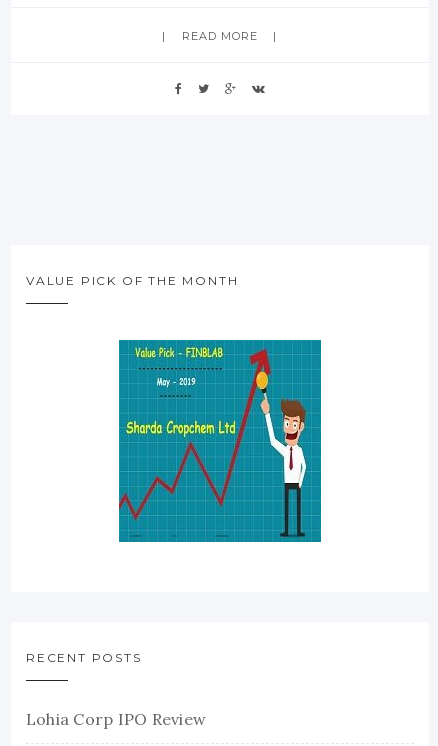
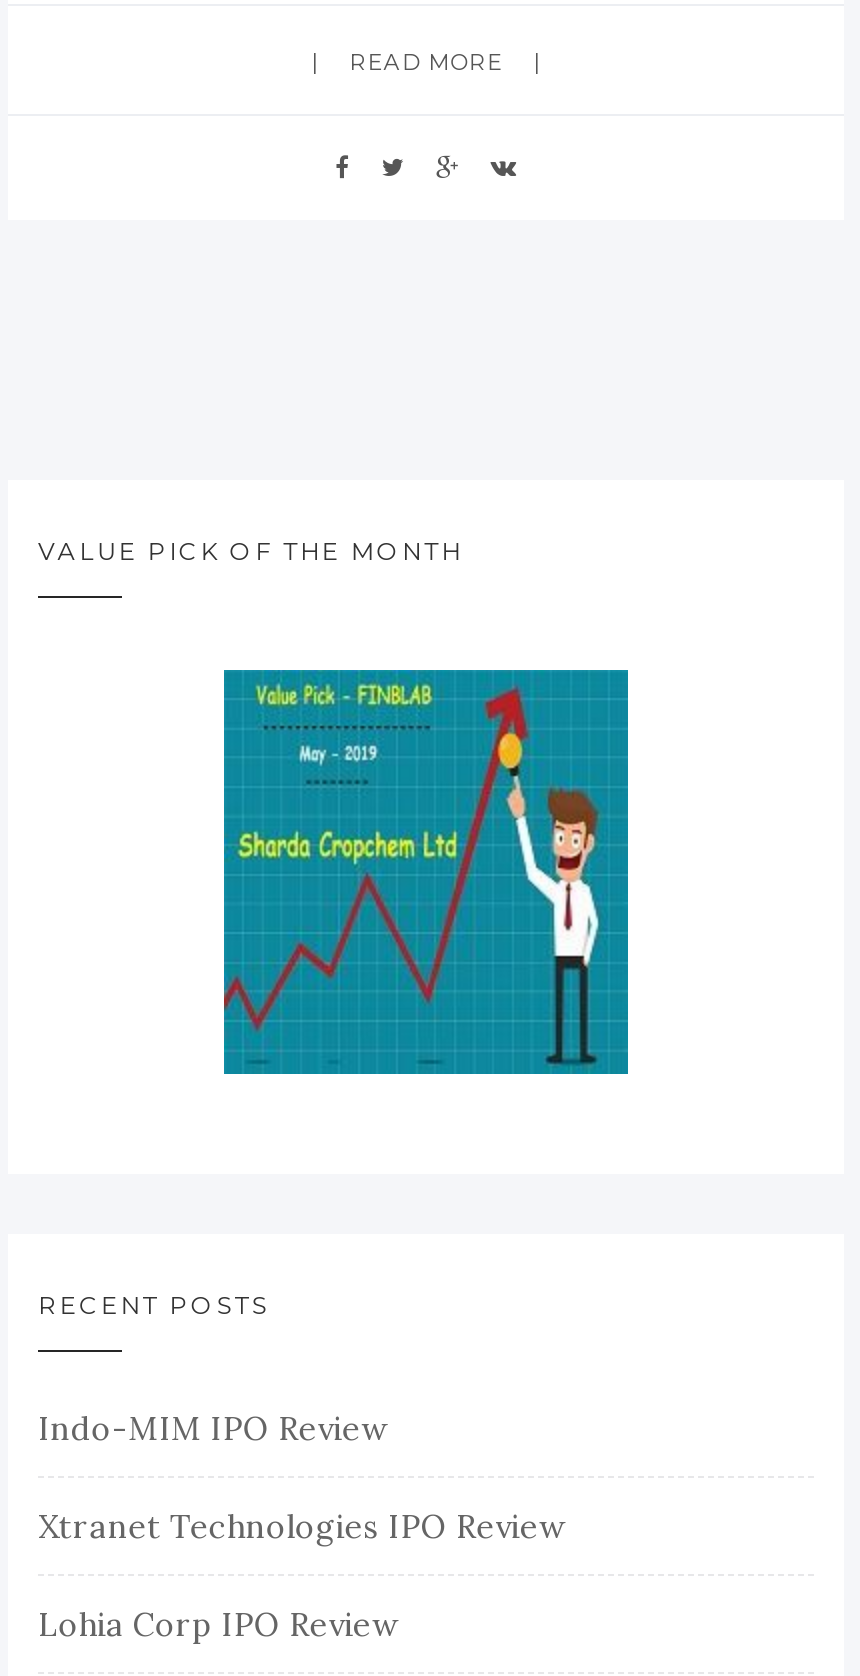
+ Indo-MIM IPO Review
+ Xtranet Technologies IPO Review
